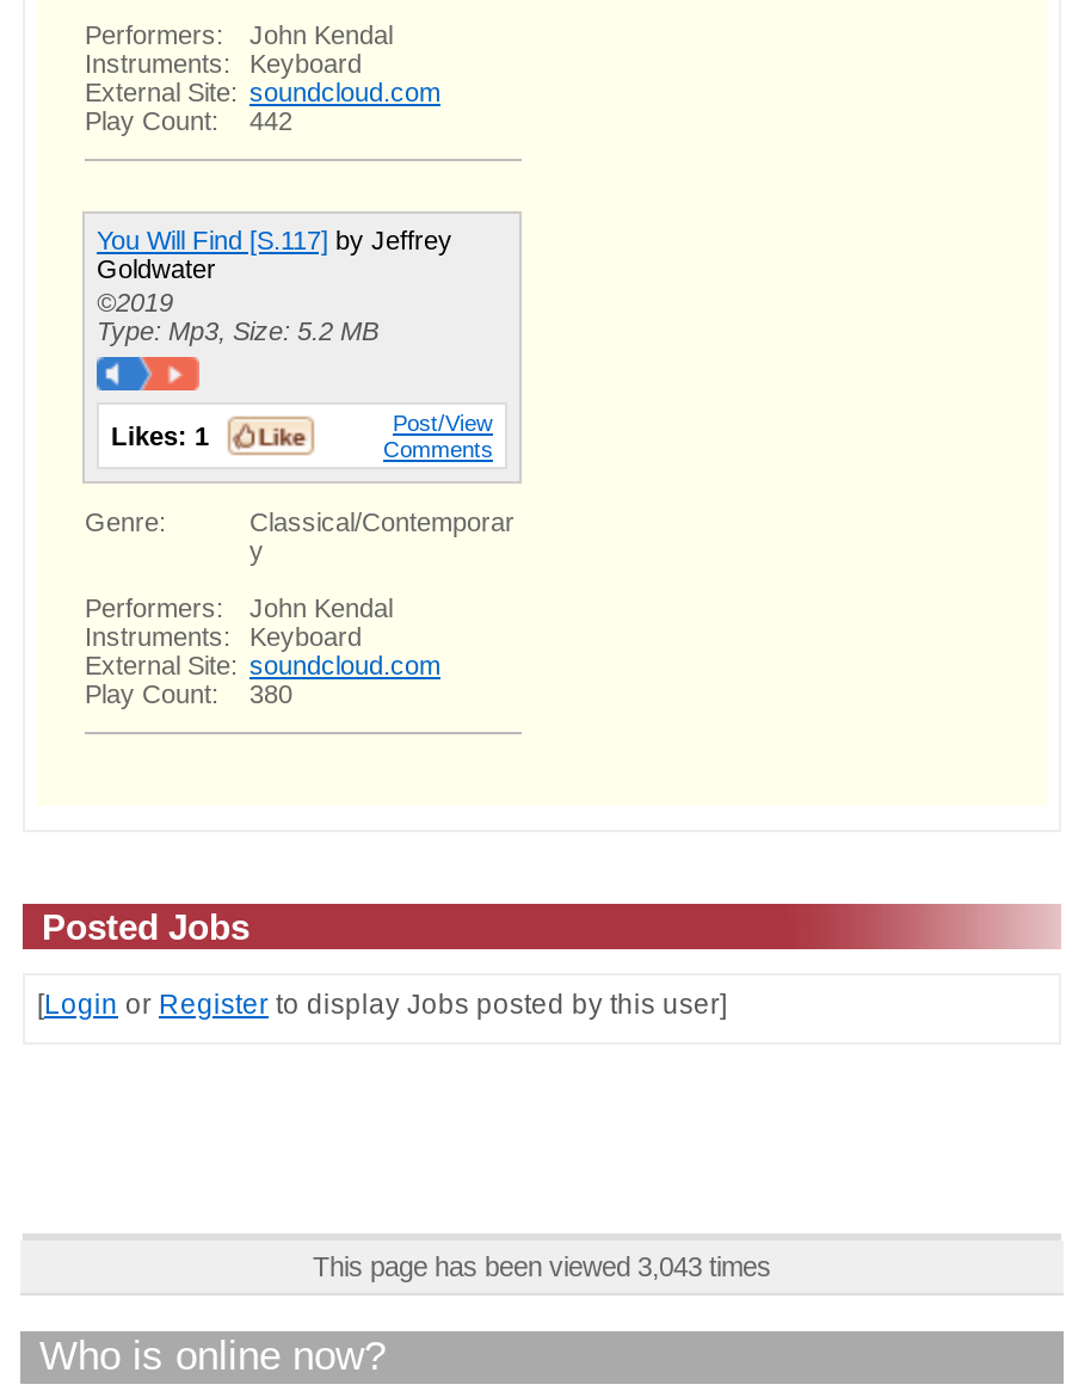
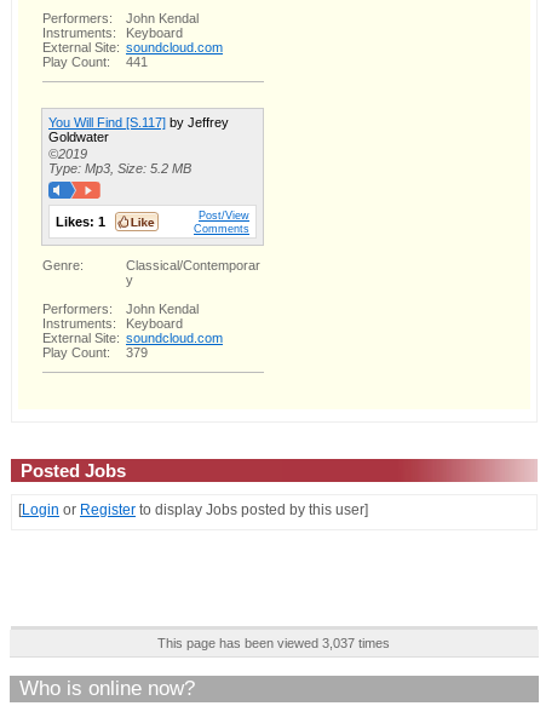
- Play Count: 442
+ Play Count: 441

- Play Count: 380
+ Play Count: 379

- This page has been viewed 3,043 times
+ This page has been viewed 3,037 times
